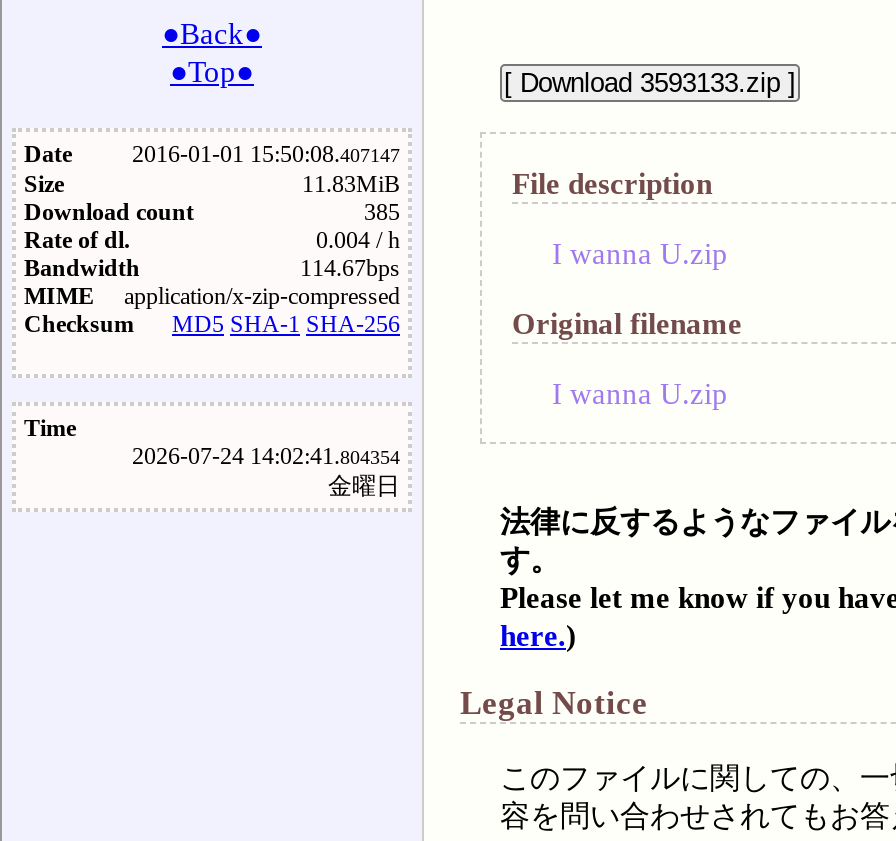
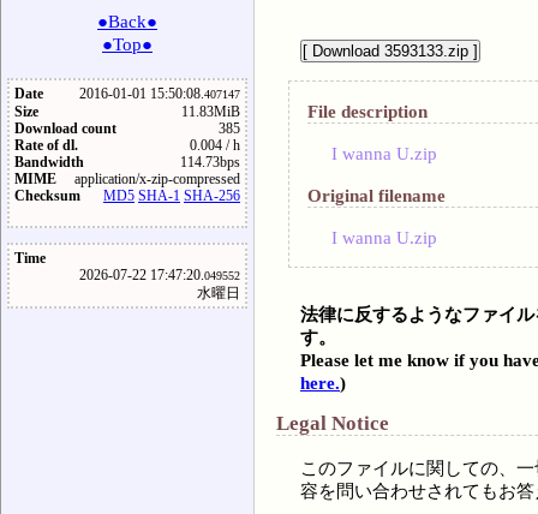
- 114.67bps
+ 114.73bps

- 2026-07-24 14:02:41.804354
+ 2026-07-22 17:47:20.049552

- 金曜日
+ 水曜日
